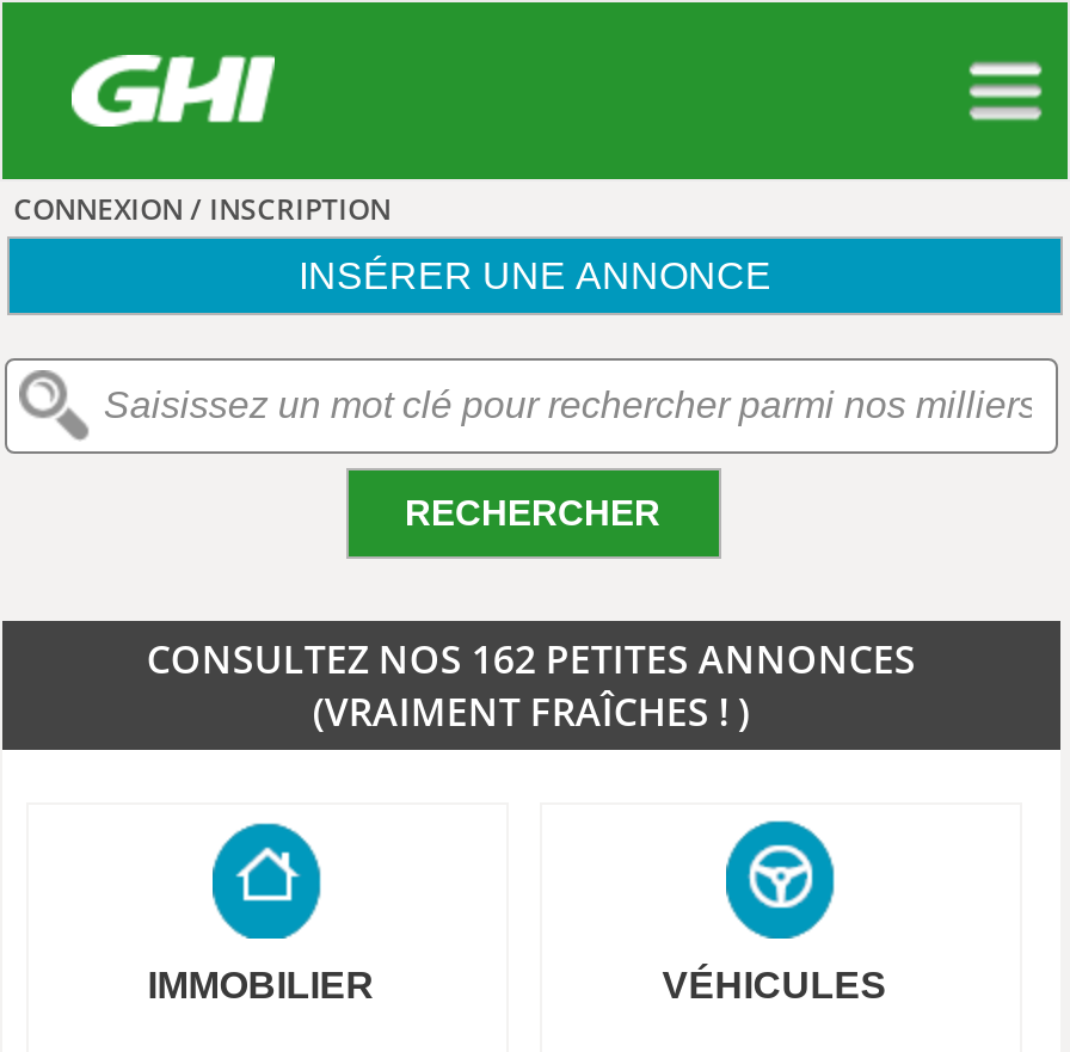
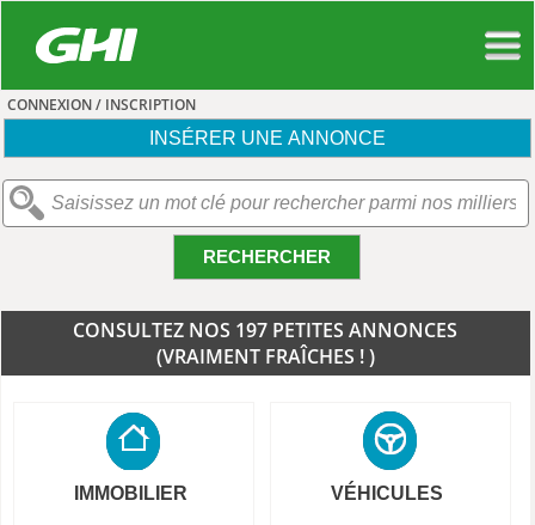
- CONSULTEZ NOS 162 PETITES ANNONCES
+ CONSULTEZ NOS 197 PETITES ANNONCES
